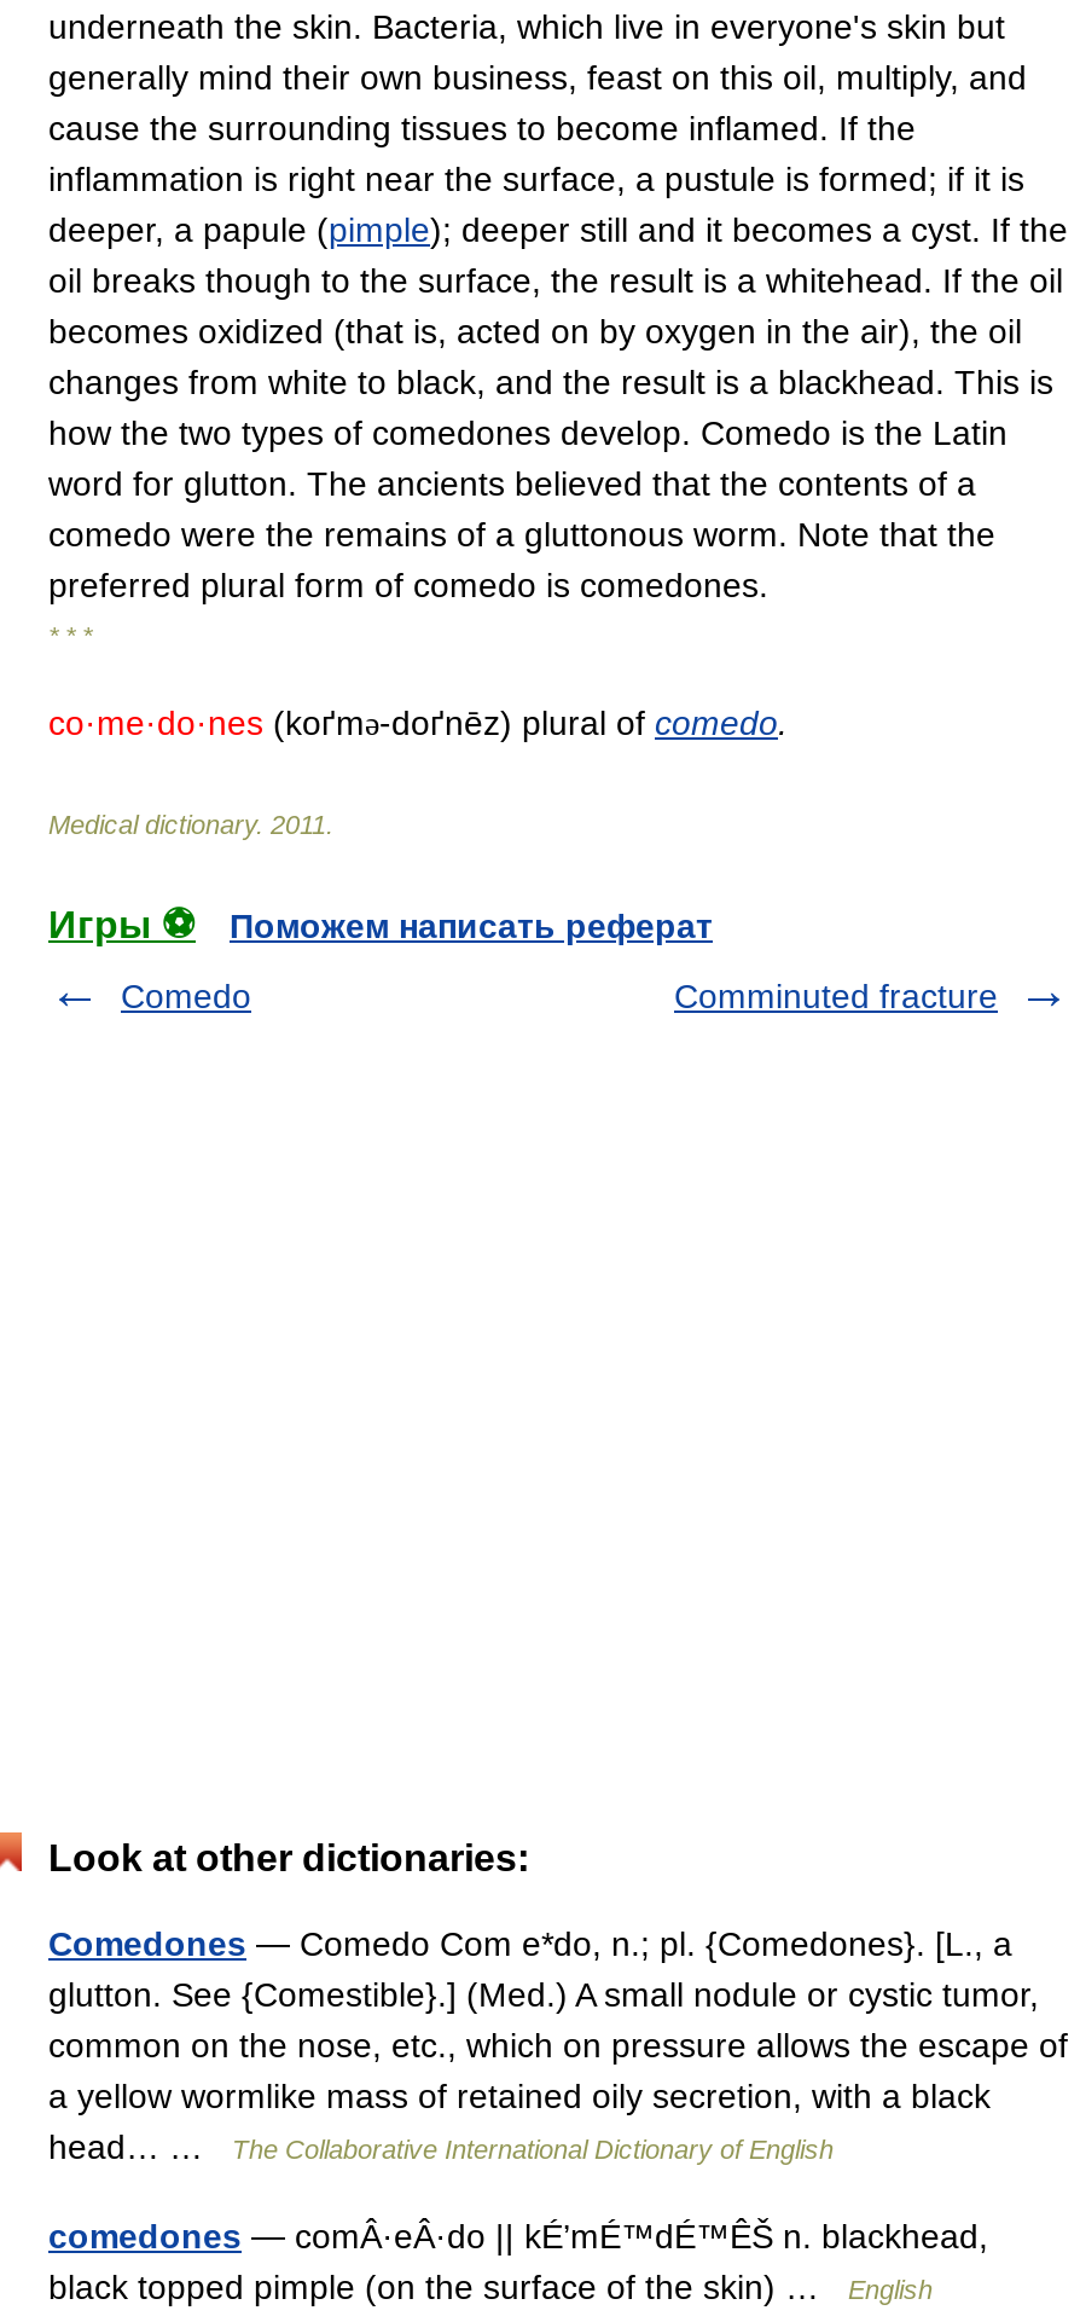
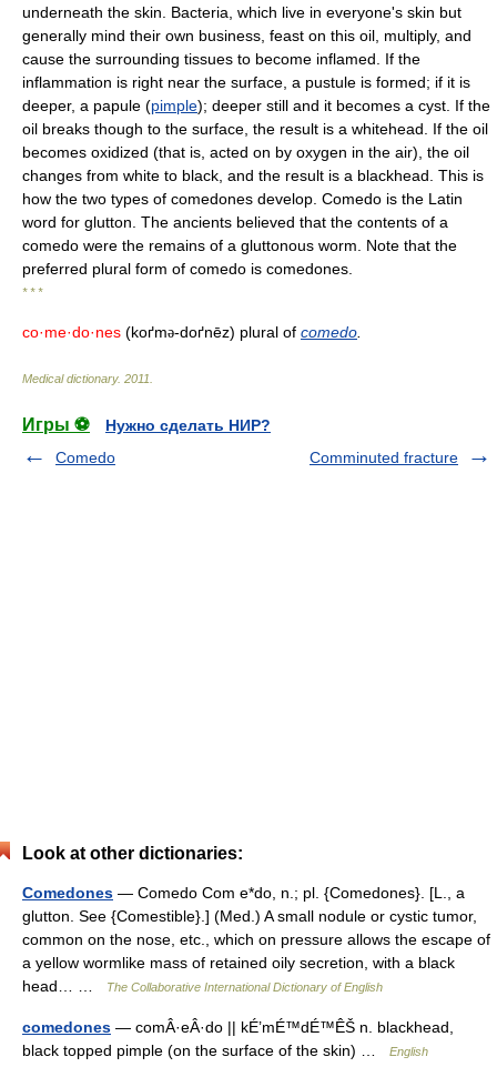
- Поможем написать реферат
+ Нужно сделать НИР?
